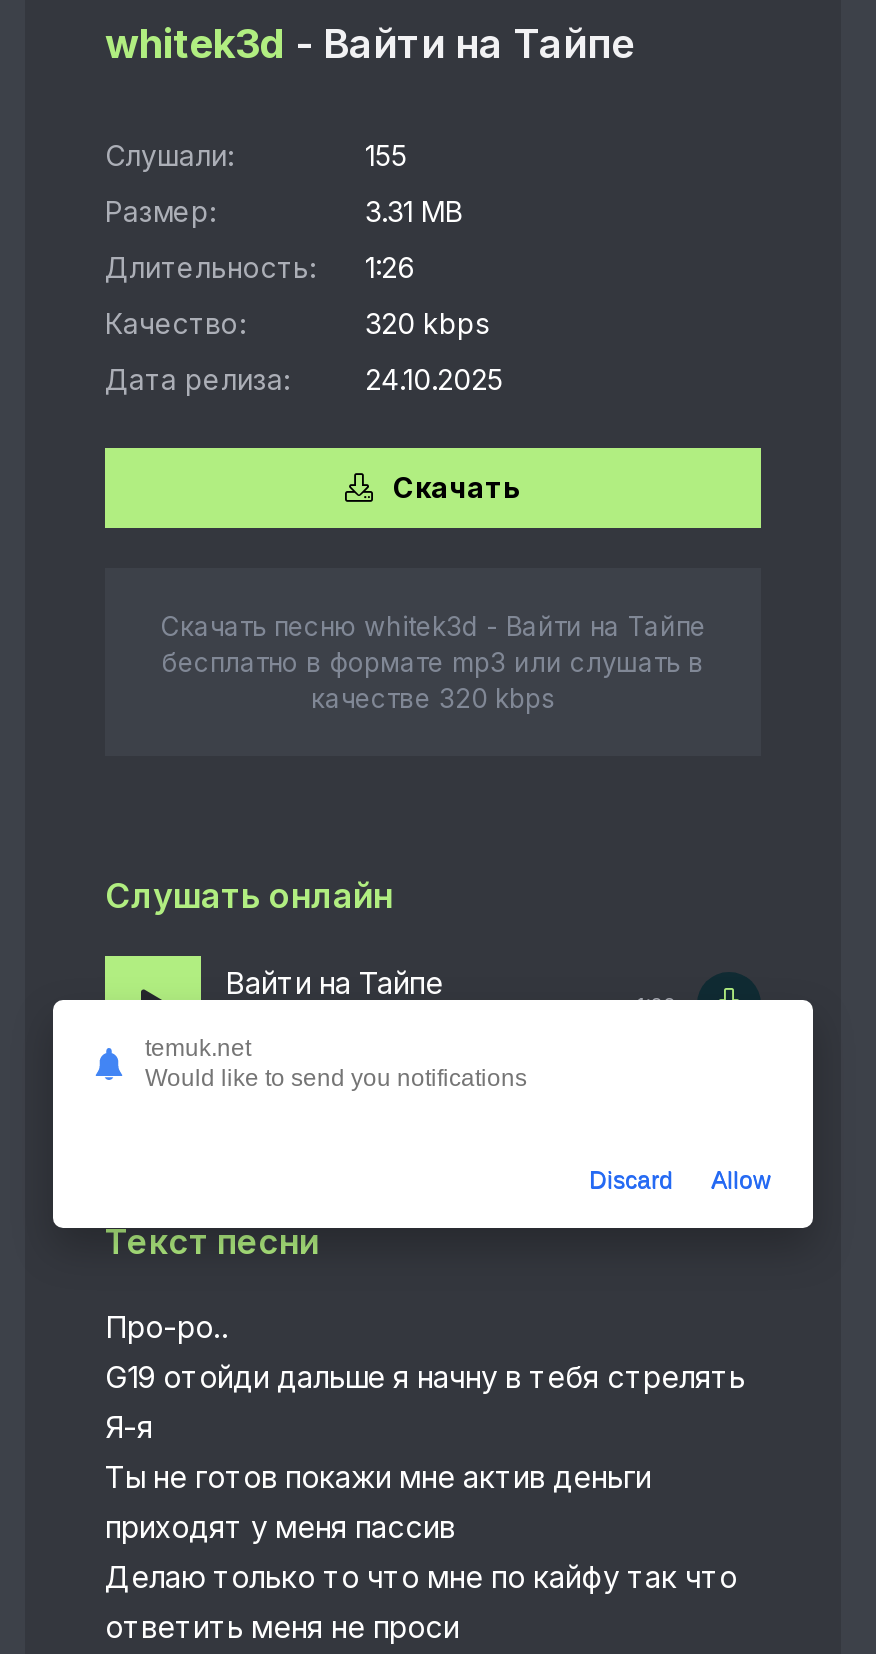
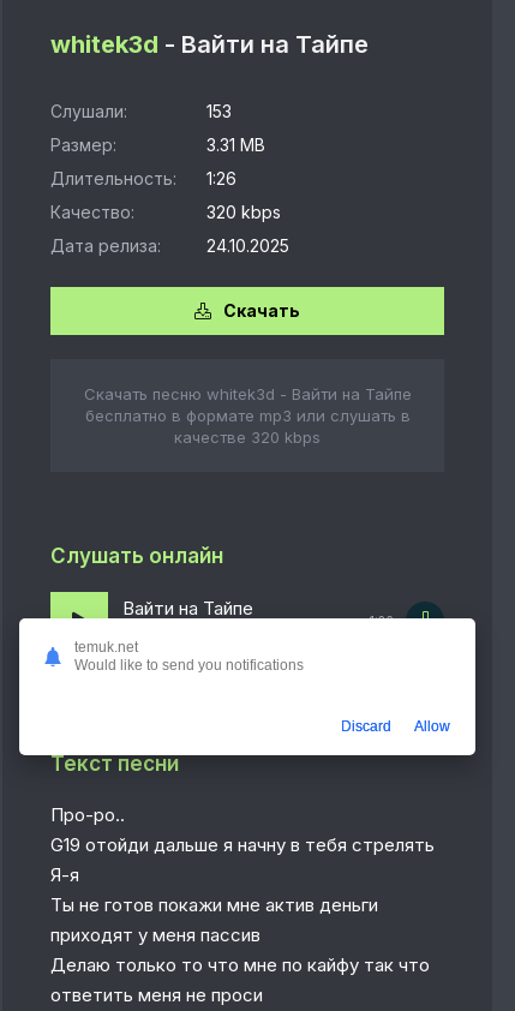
- 155
+ 153
